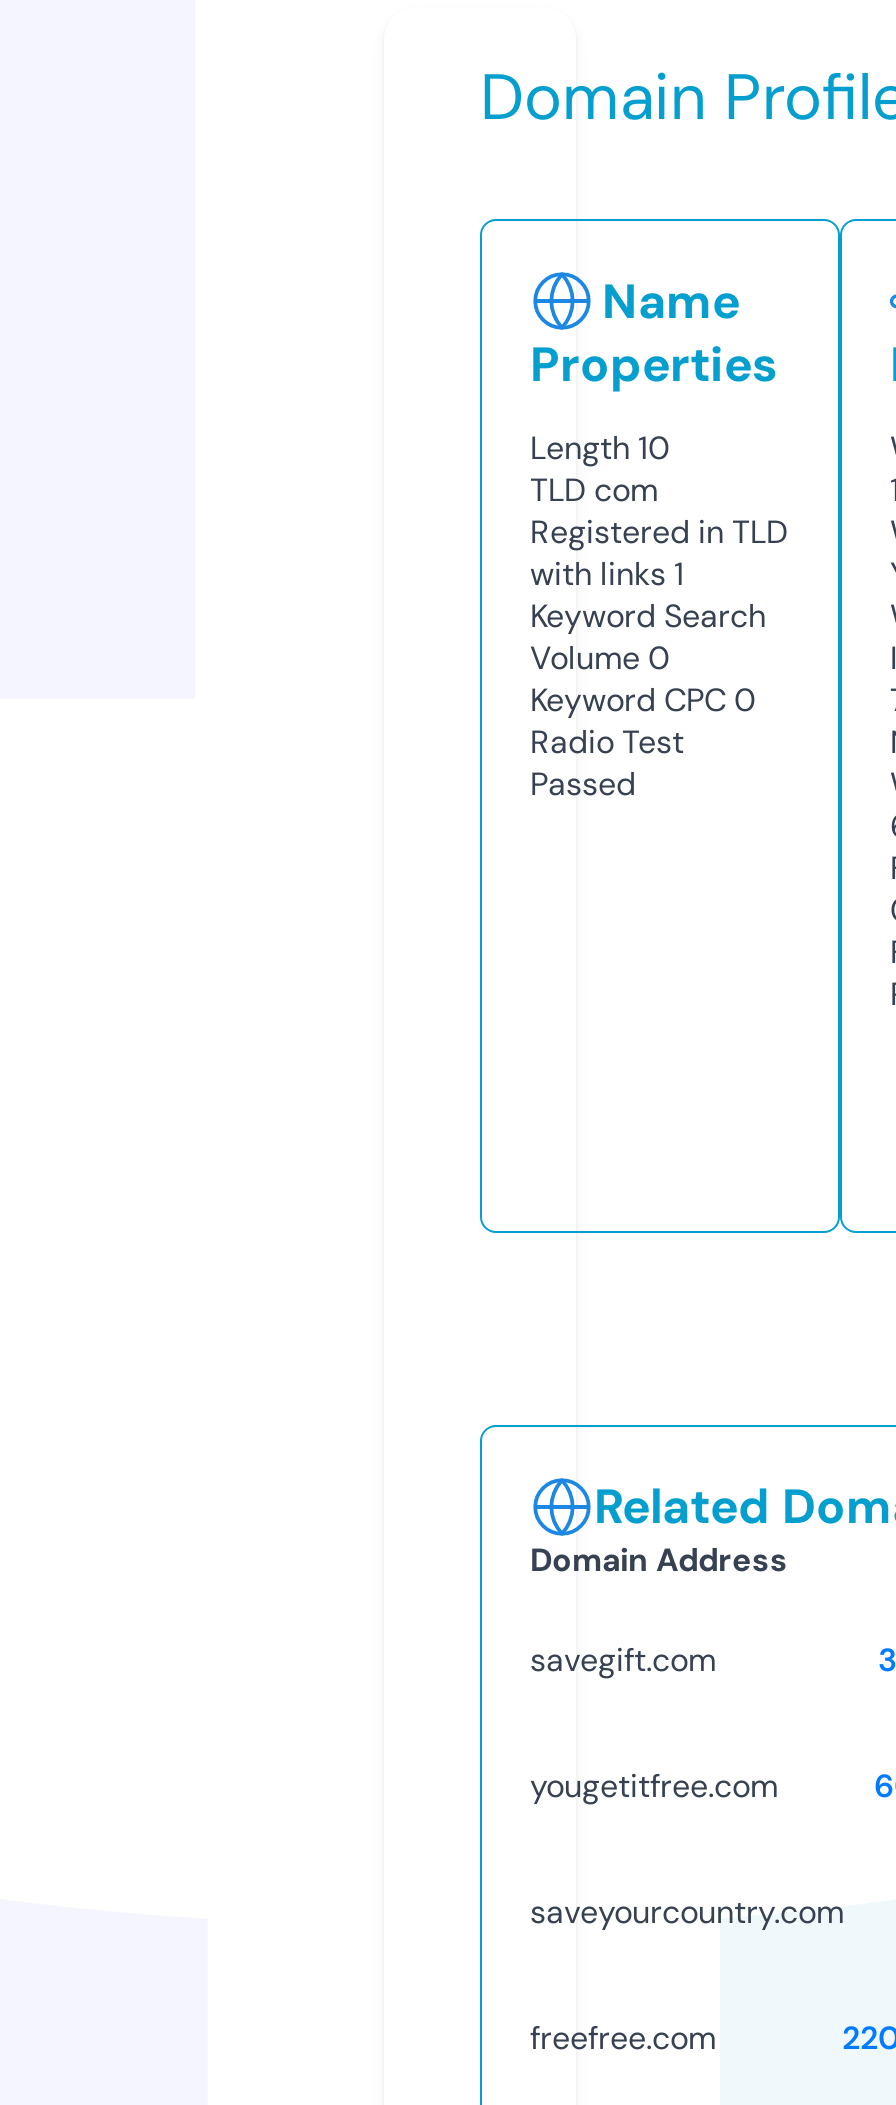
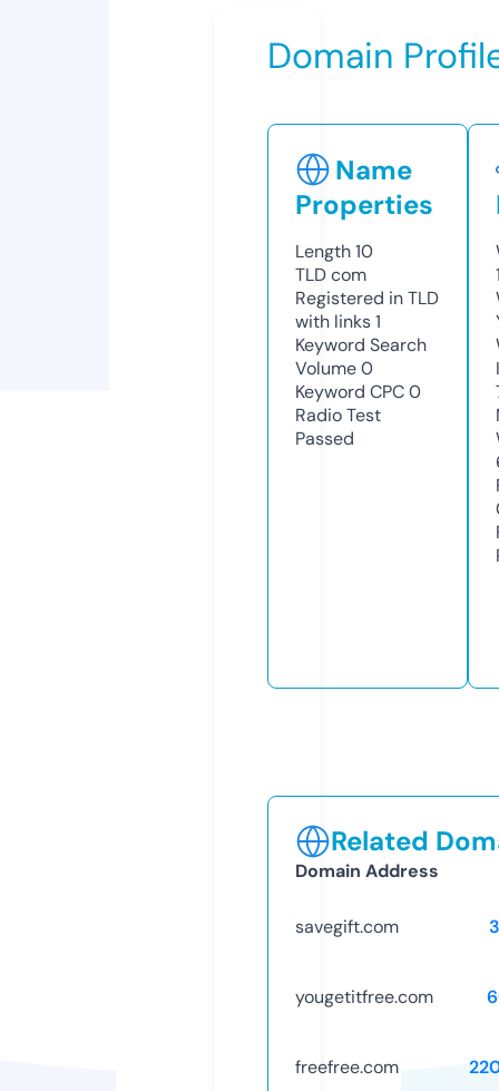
- saveyourcountry.com
